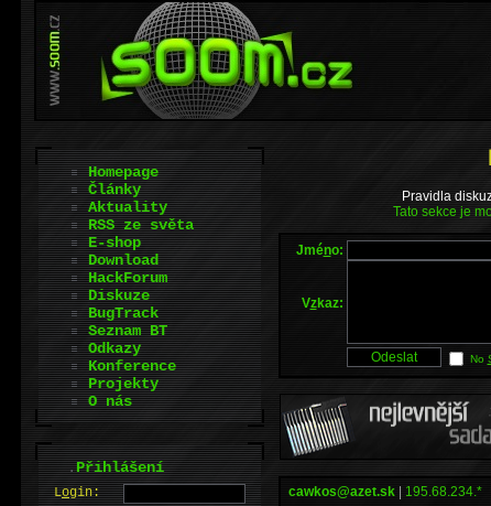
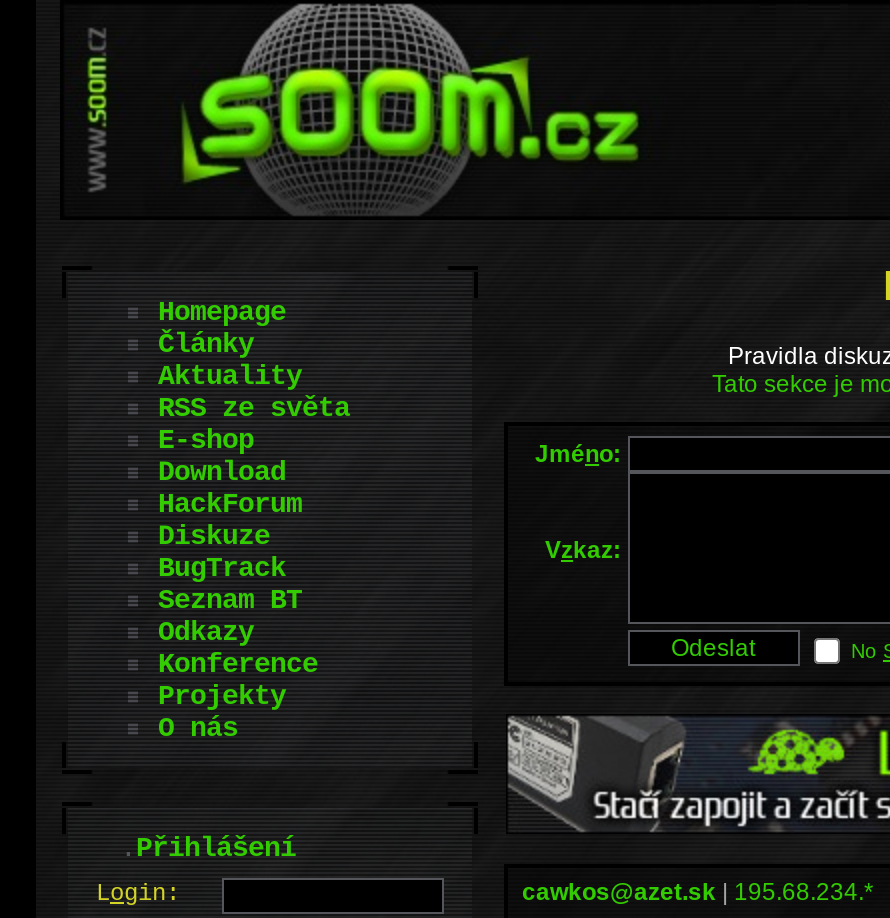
- [image]
+ [image]
